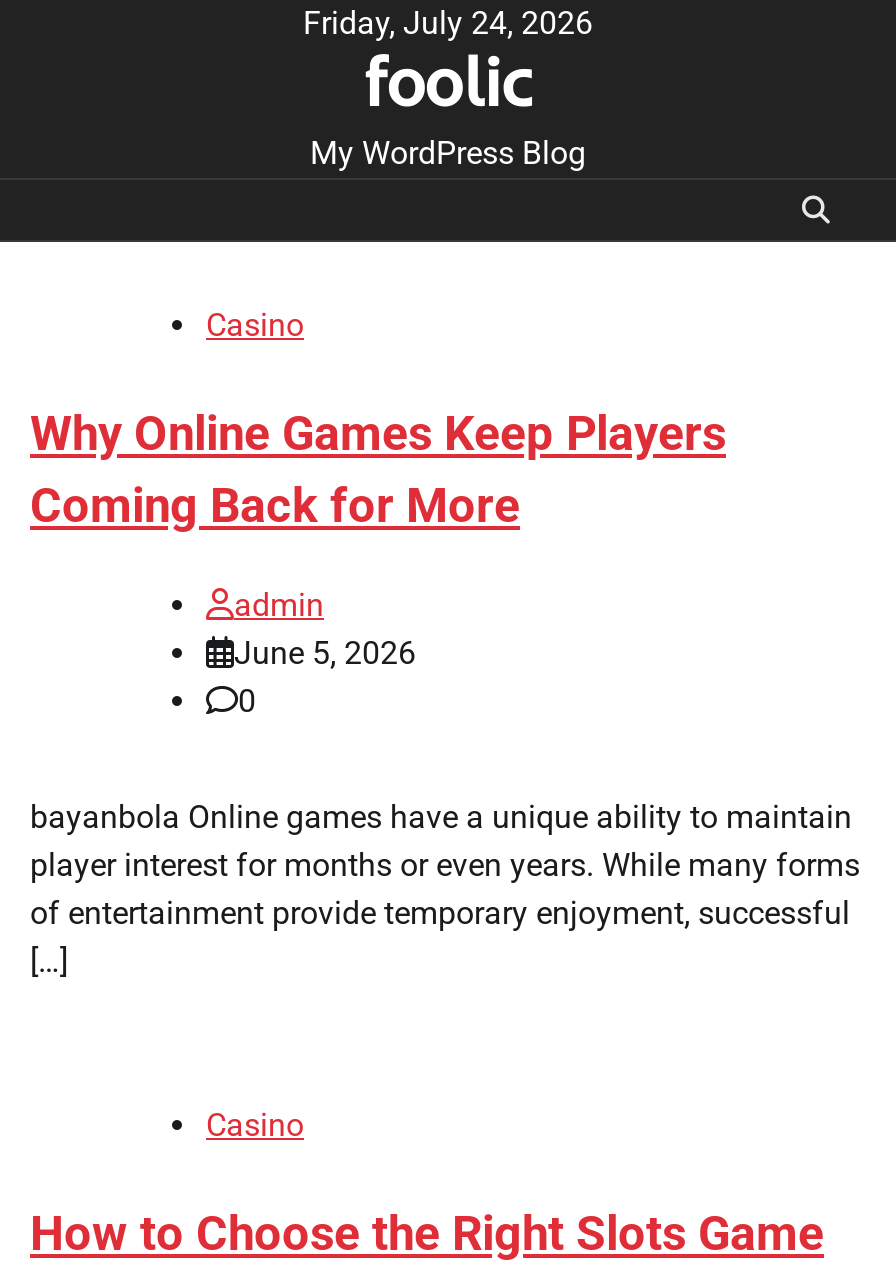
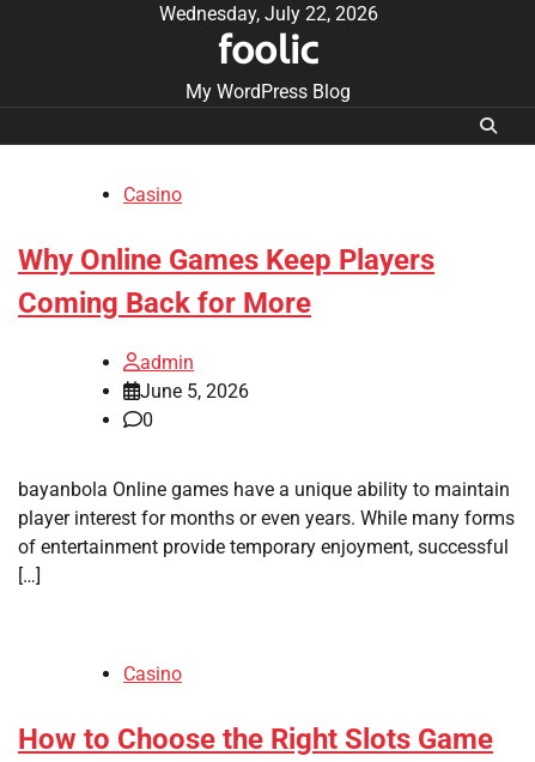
- Friday, July 24, 2026
+ Wednesday, July 22, 2026
